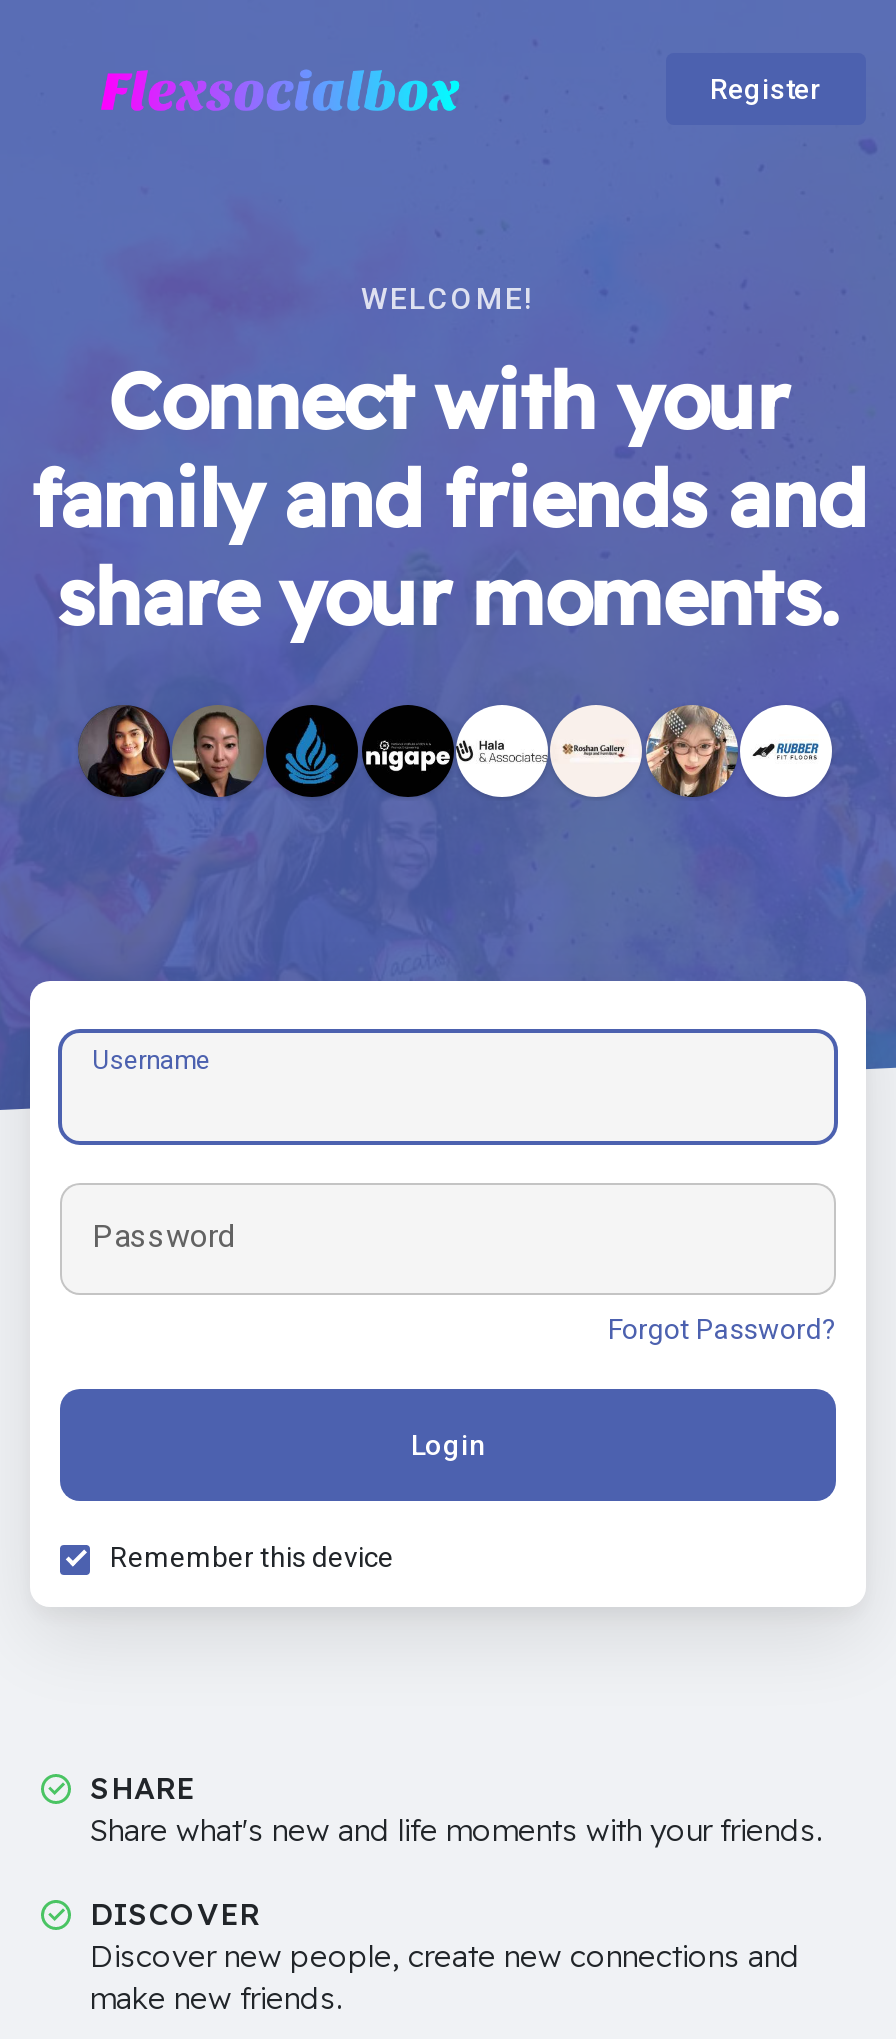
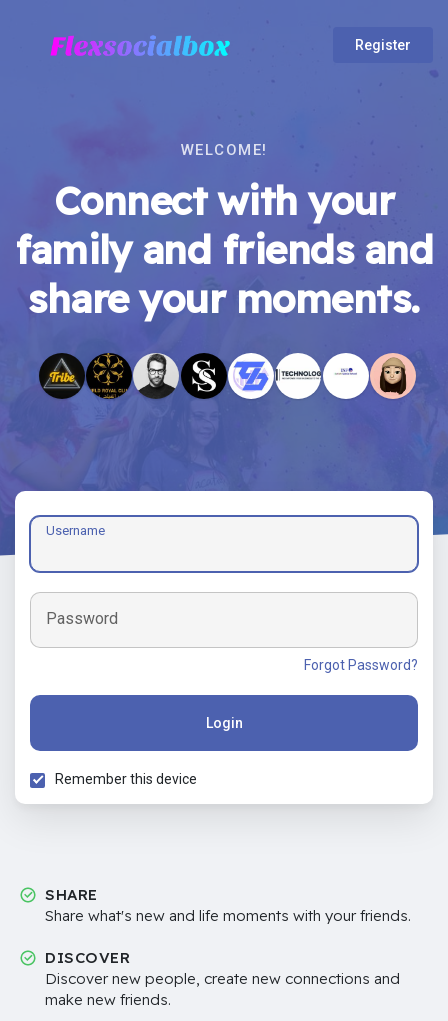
- [image]
+ [image]
